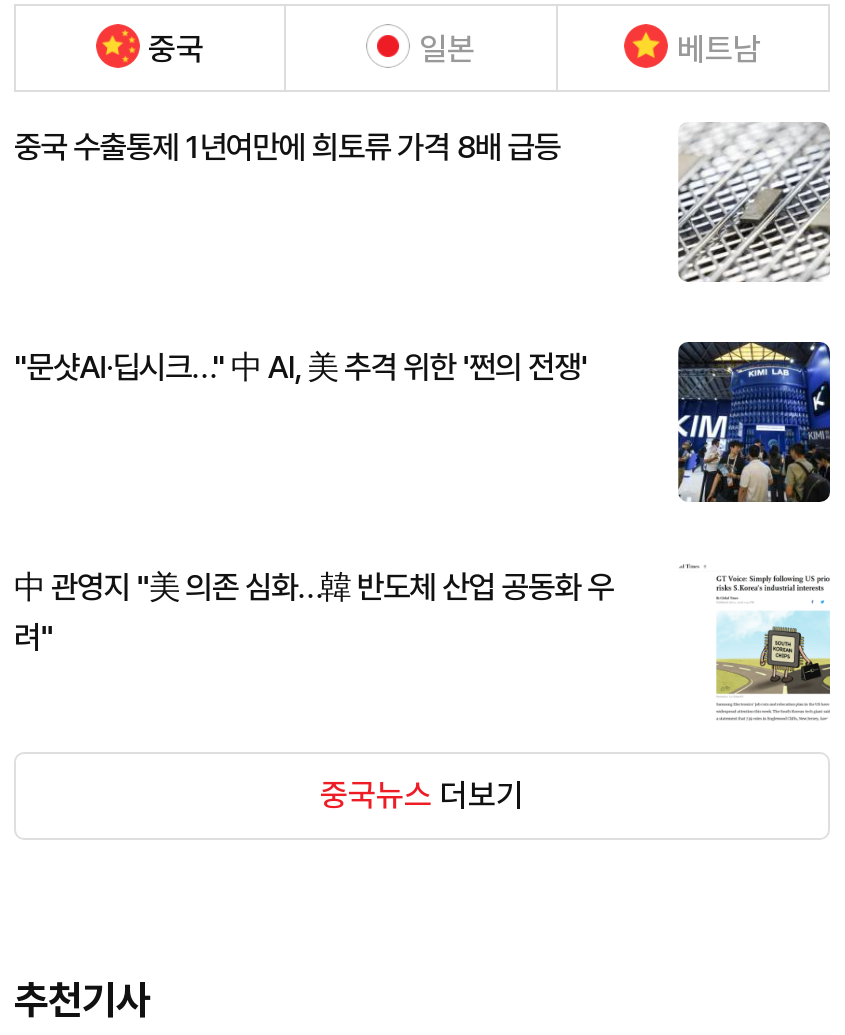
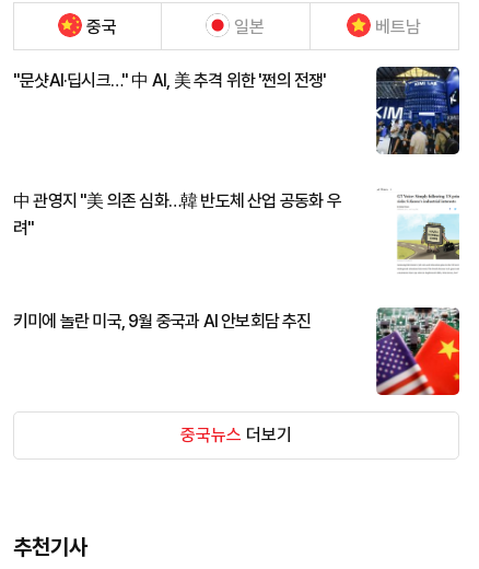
- 중국 수출통제 1년여만에 희토류 가격 8배 급등

- [image]

moved up: [image]

moved up: 中 관영지 "美 의존 심화…韓 반도체 산업 공동화 우 | 려"

+ 키미에 놀란 미국, 9월 중국과 AI 안보회담 추진

+ [image]
